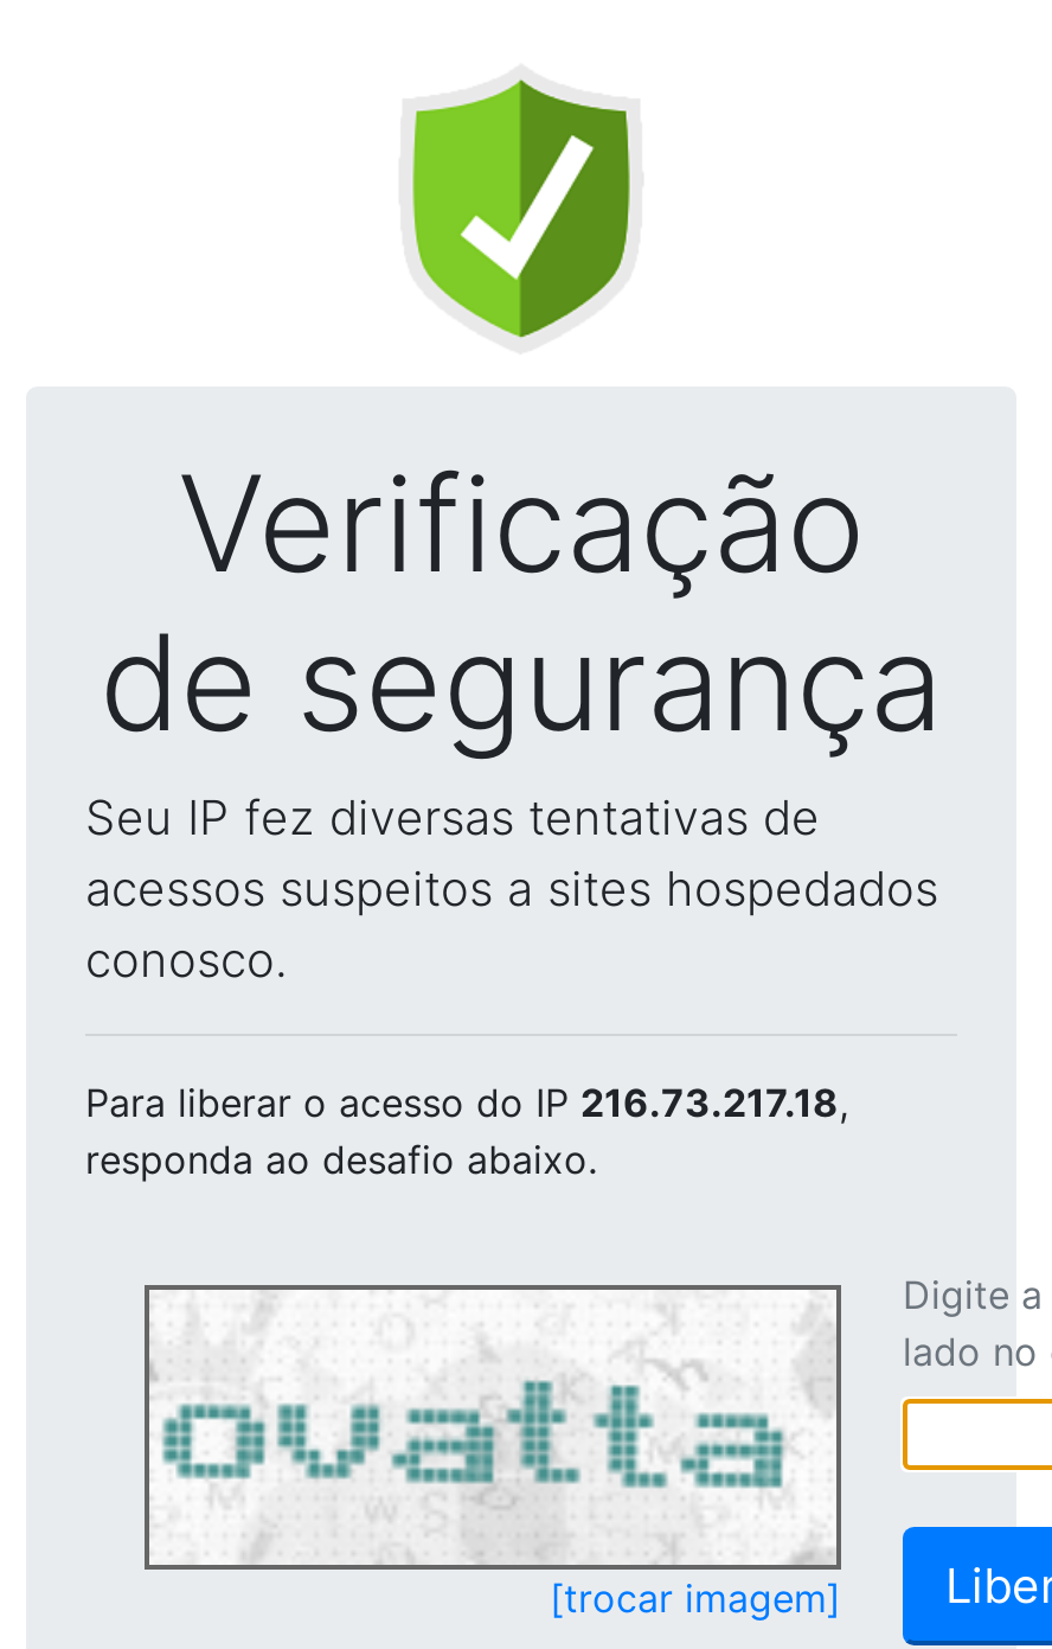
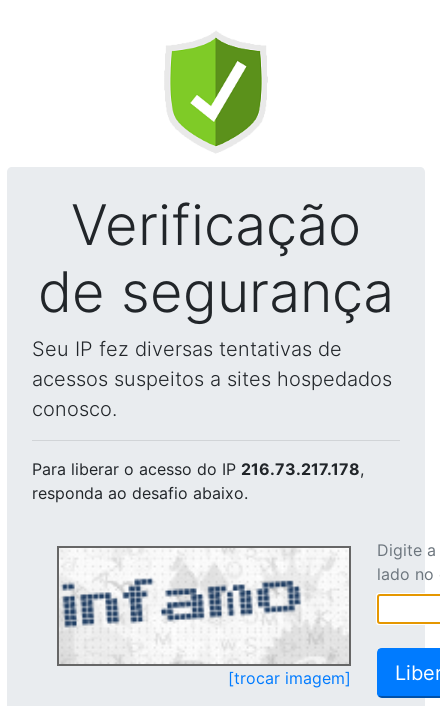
- Para liberar o acesso do IP 216.73.217.18,
+ Para liberar o acesso do IP 216.73.217.178,

- [image]
+ [image]
